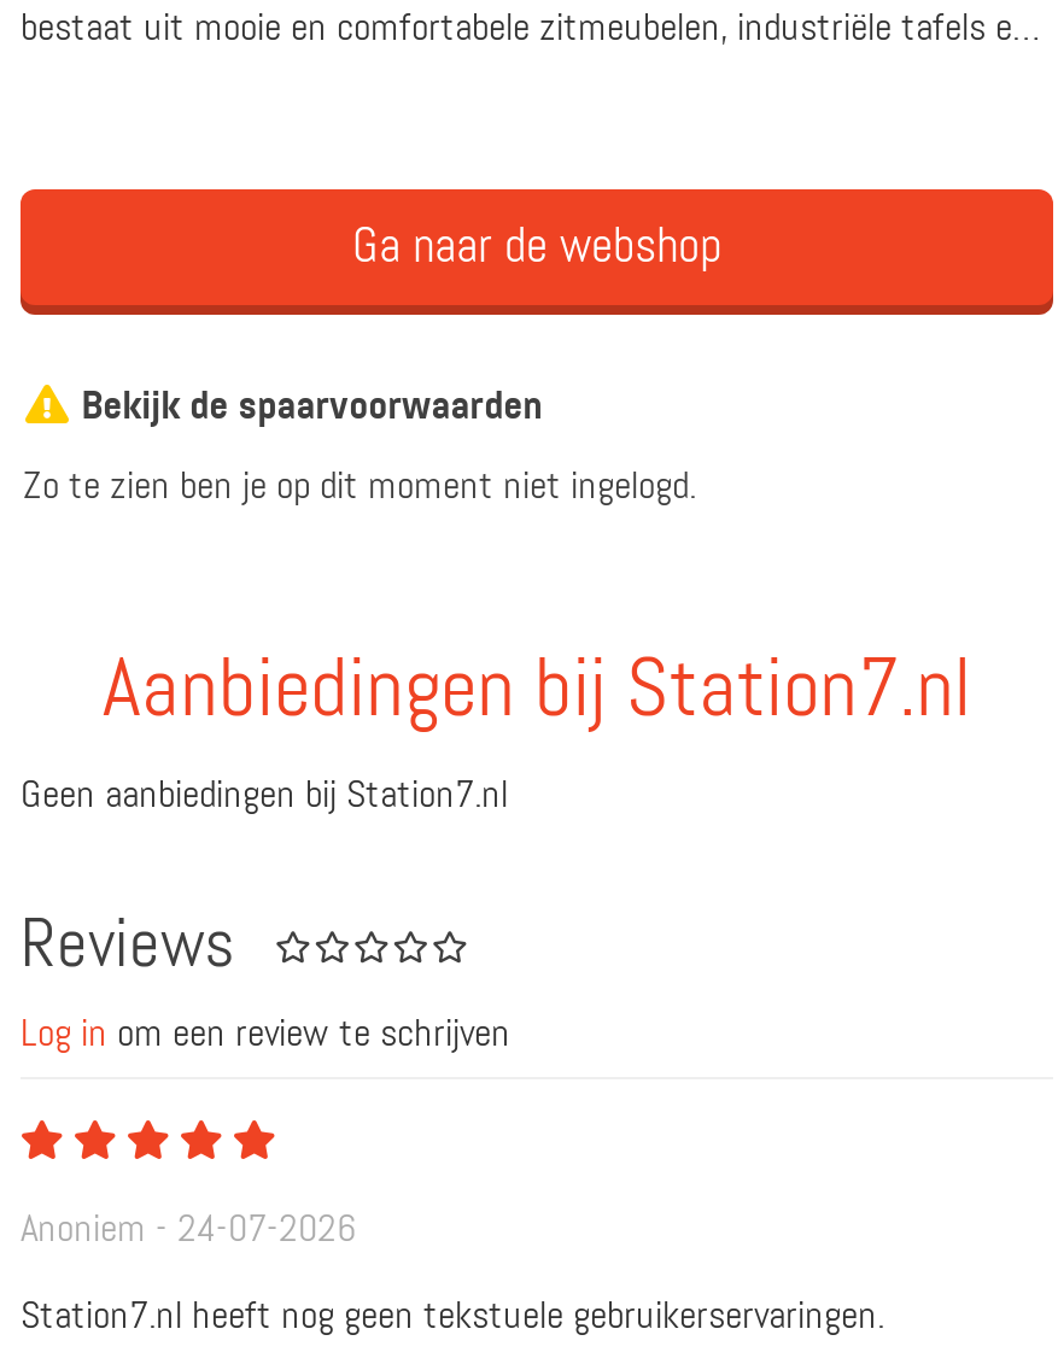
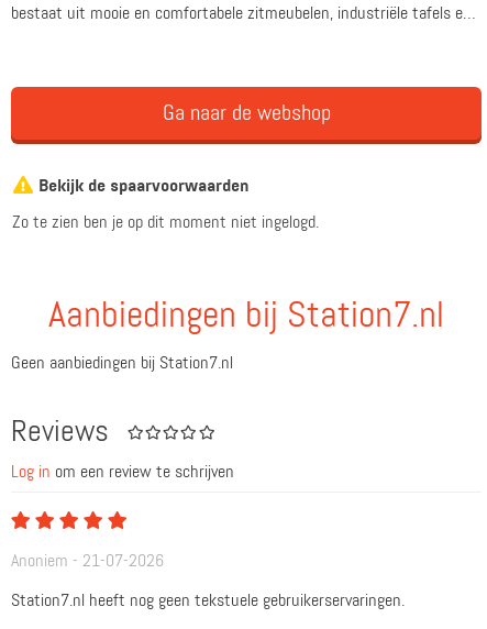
- Anoniem - 24-07-2026
+ Anoniem - 21-07-2026
